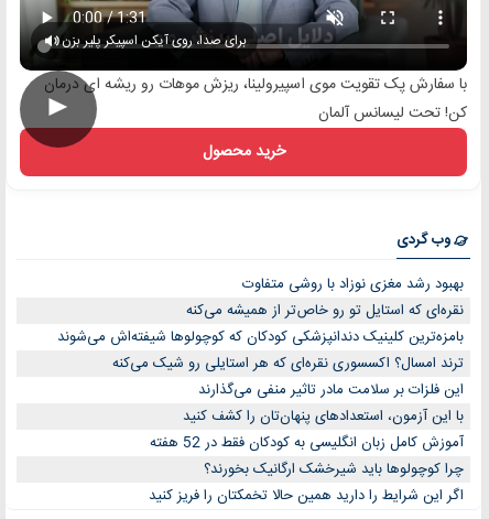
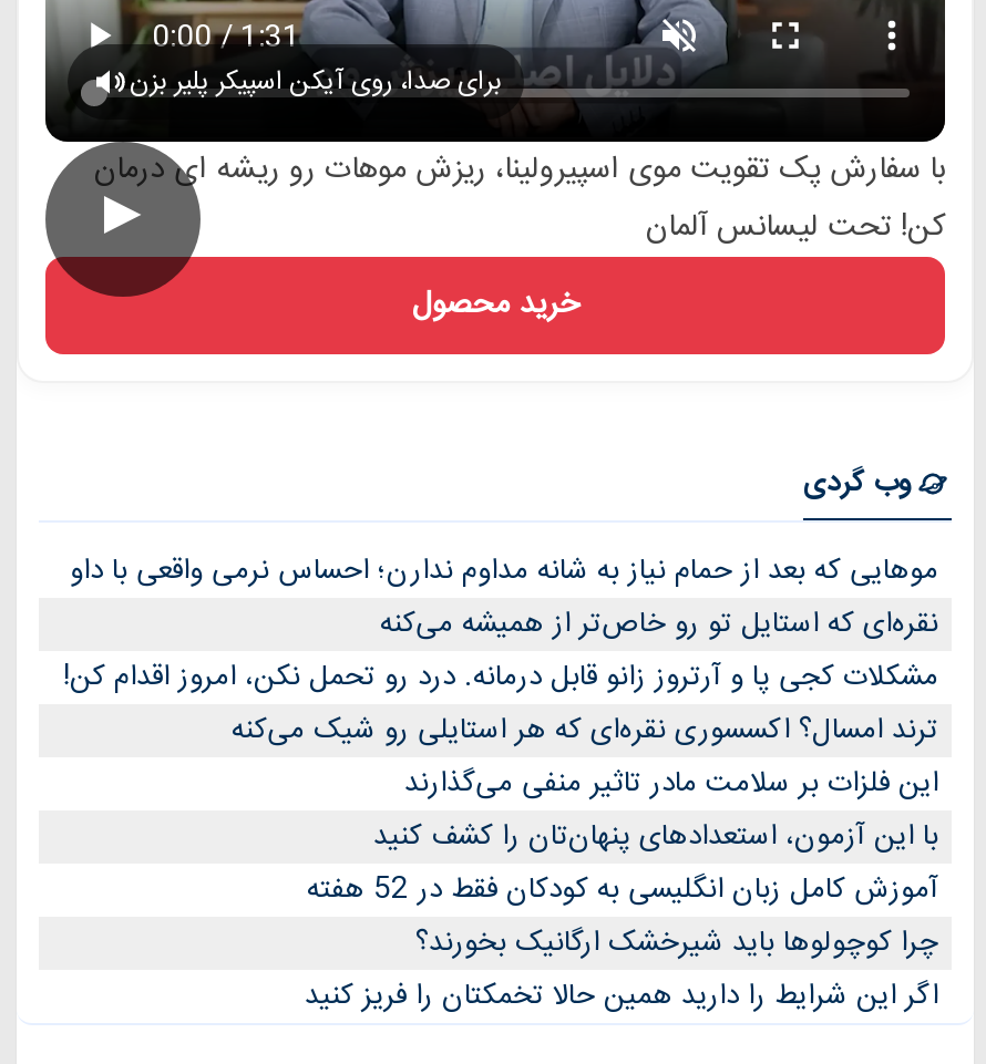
- بهبود رشد مغزی نوزاد با روشی متفاوت
+ موهایی که بعد از حمام نیاز به شانه مداوم ندارن؛ احساس نرمی واقعی با داو

- بامزه‌ترین کلینیک دندانپزشکی کودکان که کوچولوها شیفته‌اش می‌شوند
+ مشکلات کجی پا و آرتروز زانو قابل درمانه. درد رو تحمل نکن، امروز اقدام کن!
